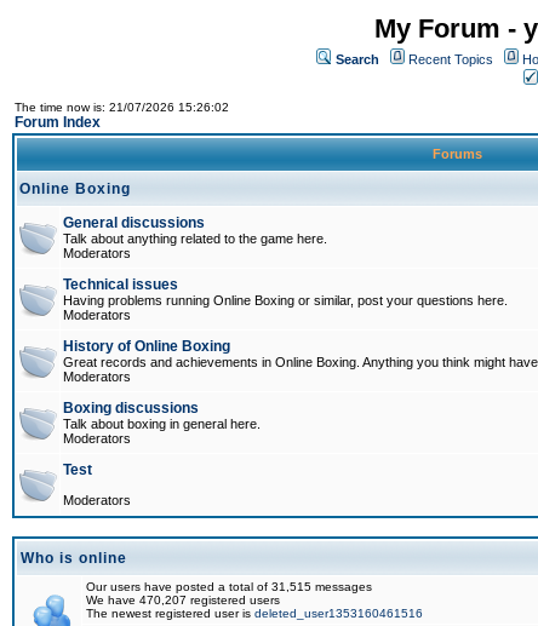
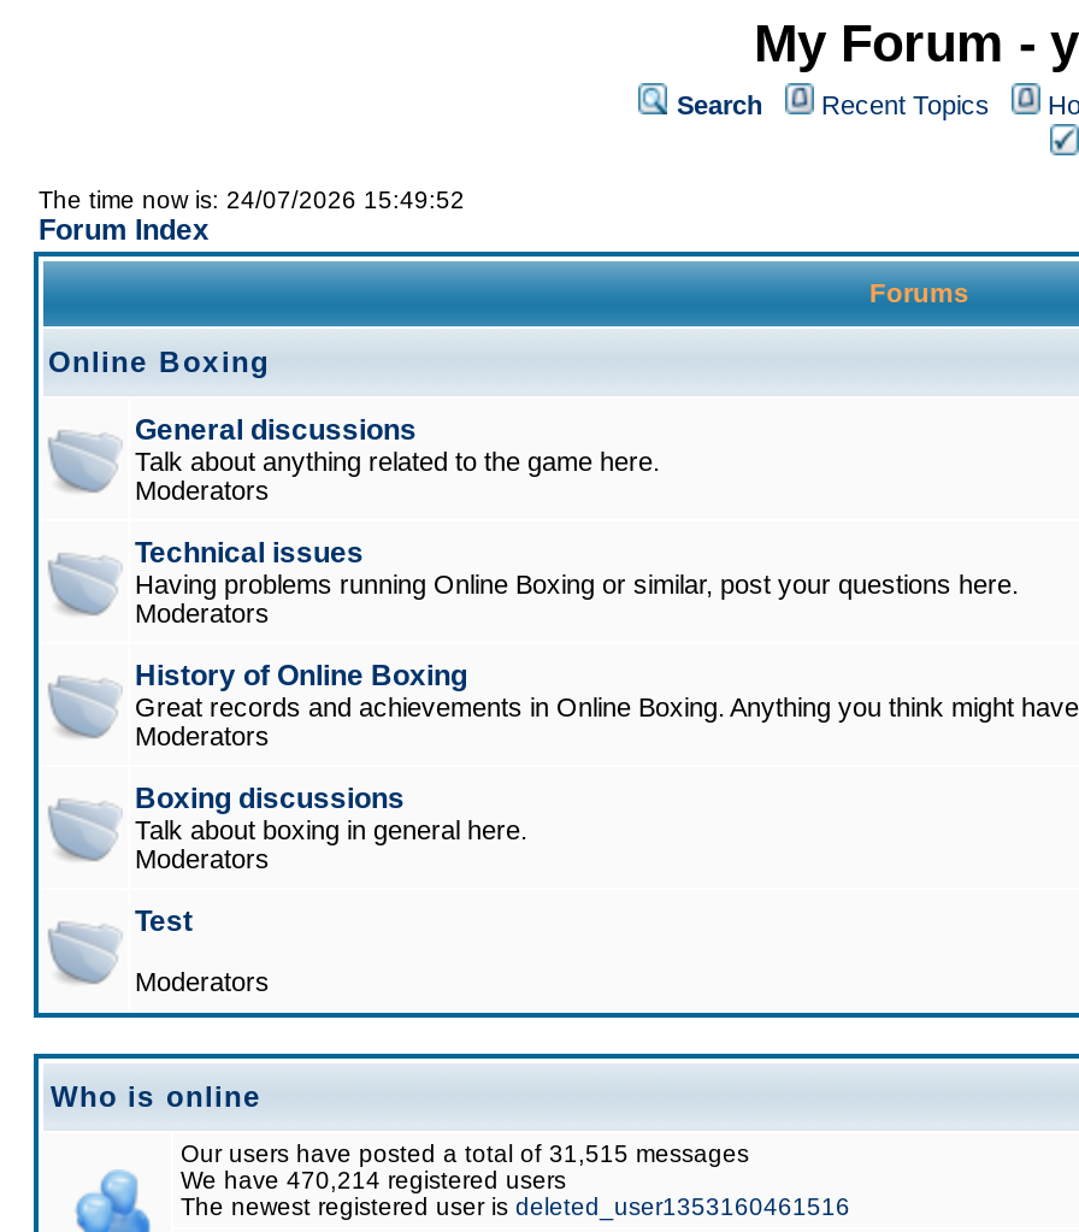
- The time now is: 21/07/2026 15:26:02
+ The time now is: 24/07/2026 15:49:52

- We have 470,207 registered users
+ We have 470,214 registered users
